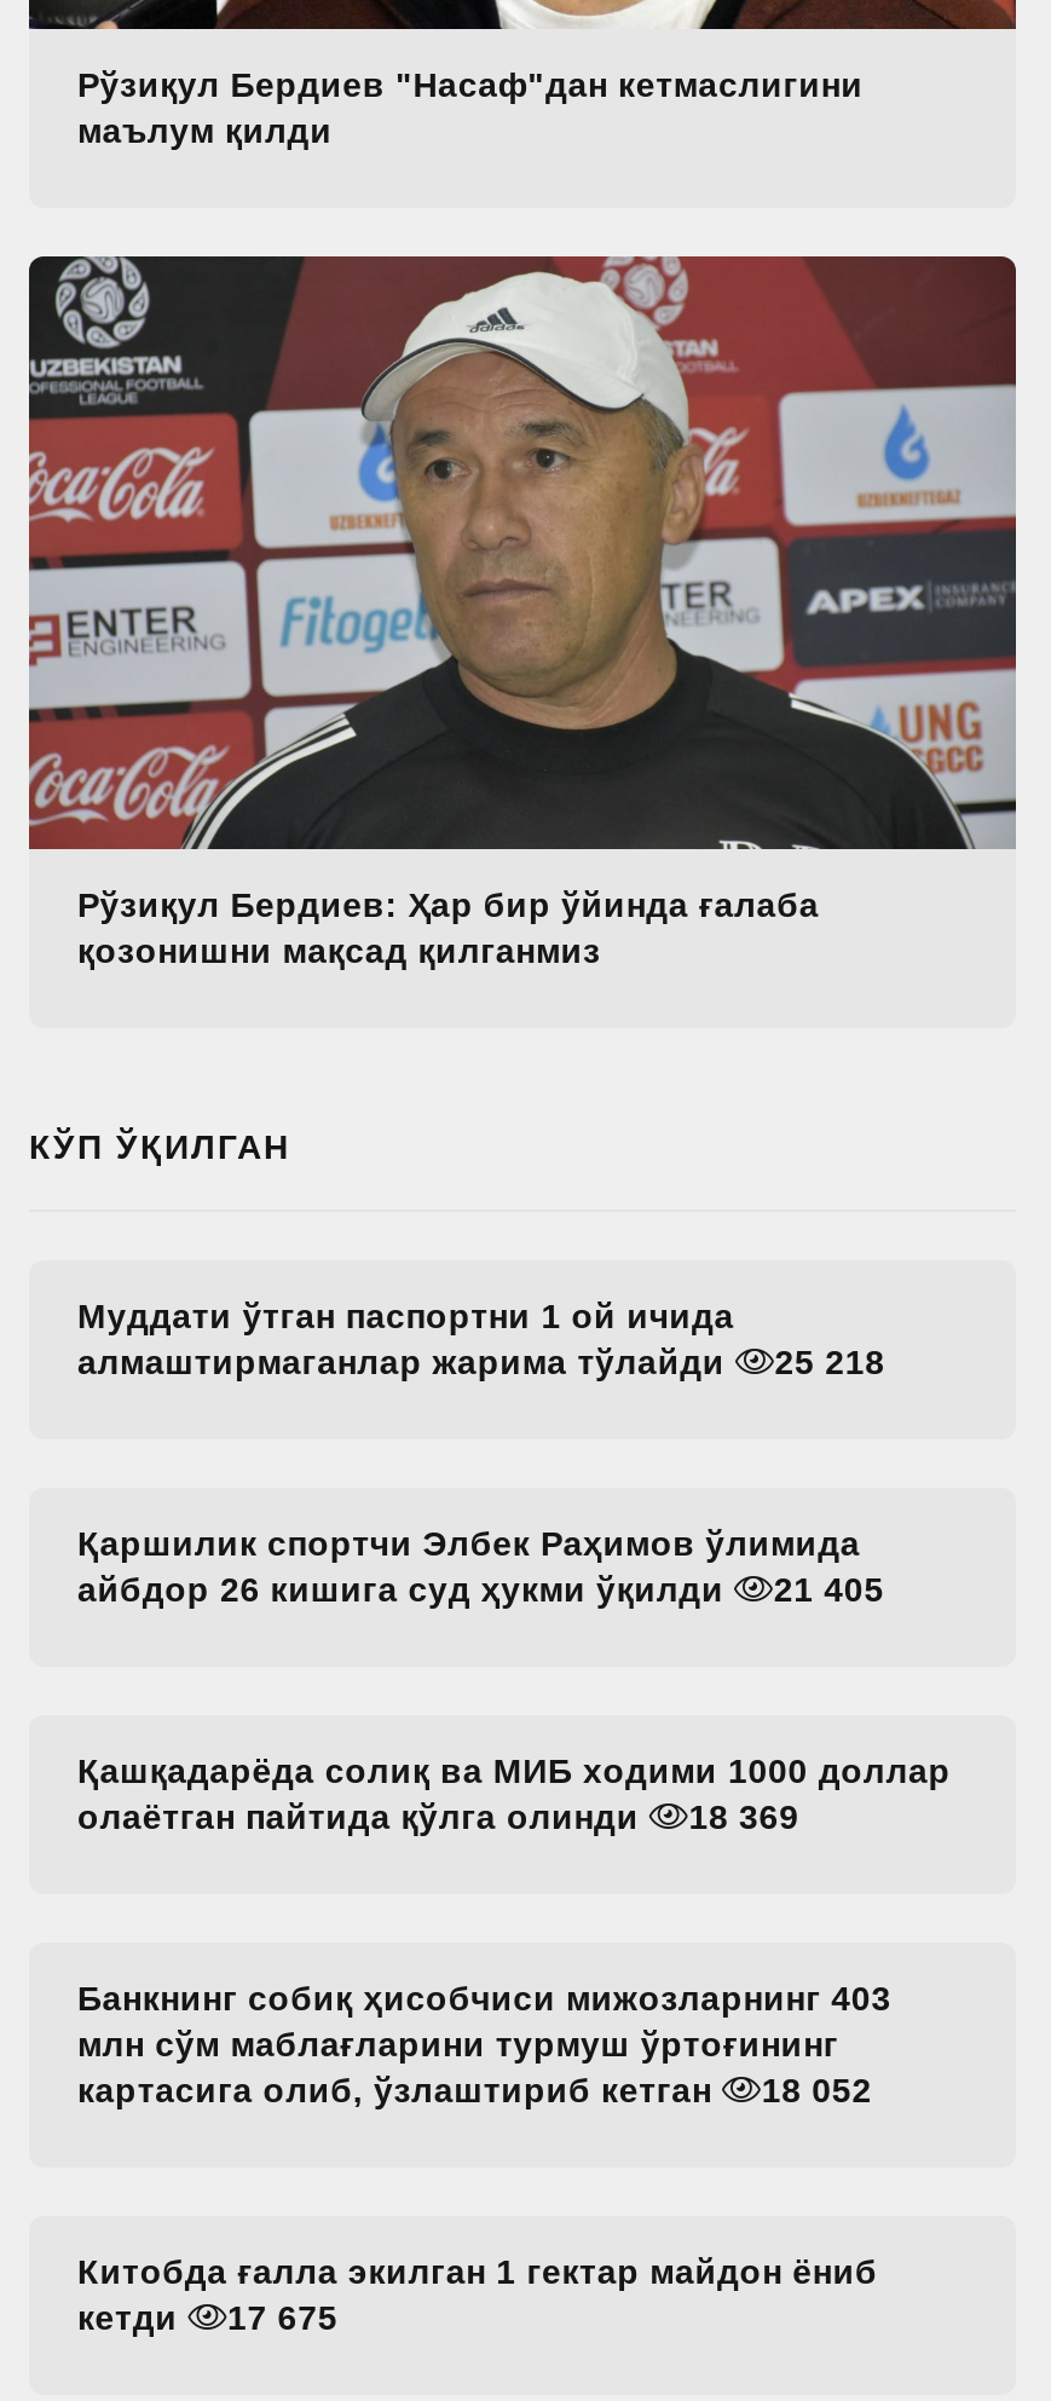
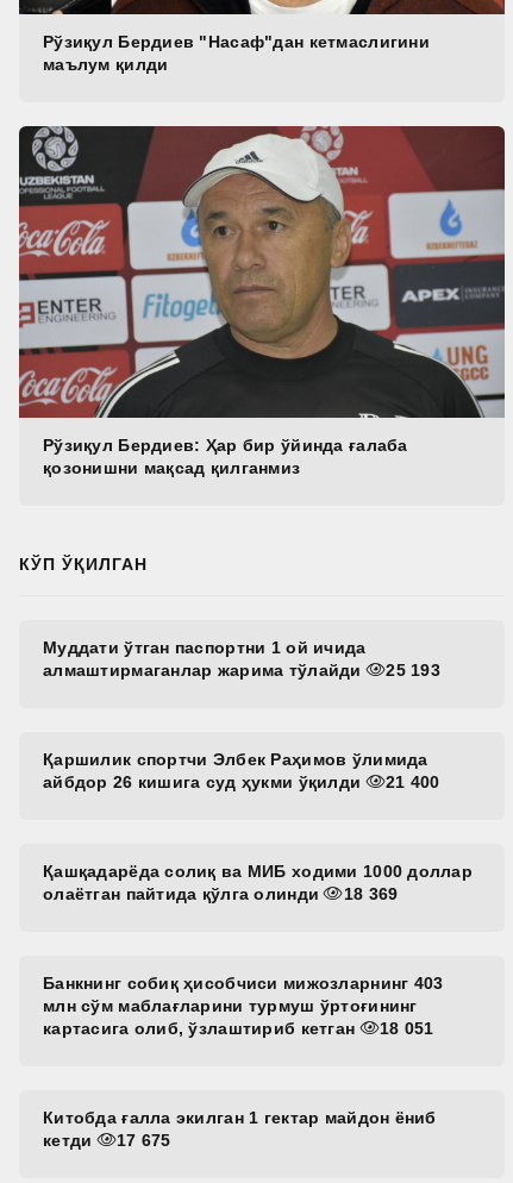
- алмаштирмаганлар жарима тўлайди 25 218
+ алмаштирмаганлар жарима тўлайди 25 193

- айбдор 26 кишига суд ҳукми ўқилди 21 405
+ айбдор 26 кишига суд ҳукми ўқилди 21 400

- картасига олиб, ўзлаштириб кетган 18 052
+ картасига олиб, ўзлаштириб кетган 18 051
